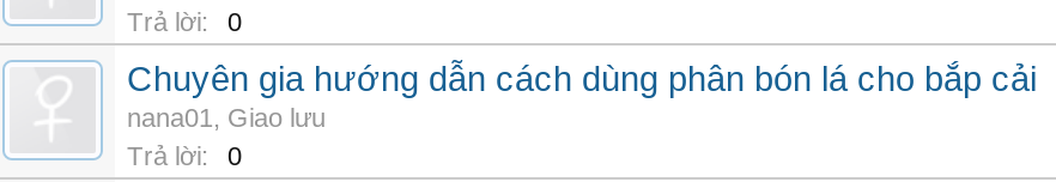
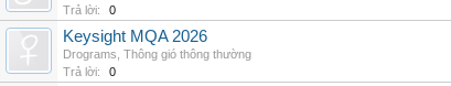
- Chuyên gia hướng dẫn cách dùng phân bón lá cho bắp cải
- nana01, Giao lưu
+ Keysight MQA 2026
+ Drograms, Thông gió thông thường
